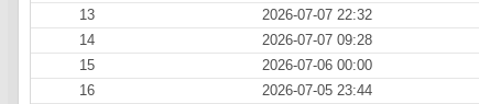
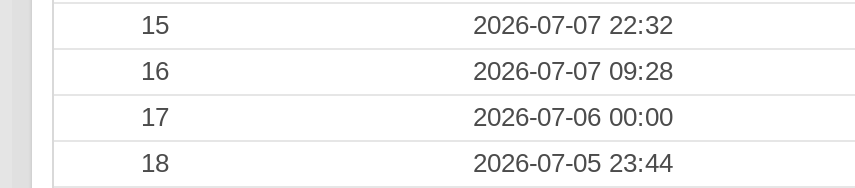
- 13
+ 15

- 14
+ 16

- 15
+ 17

- 16
+ 18
